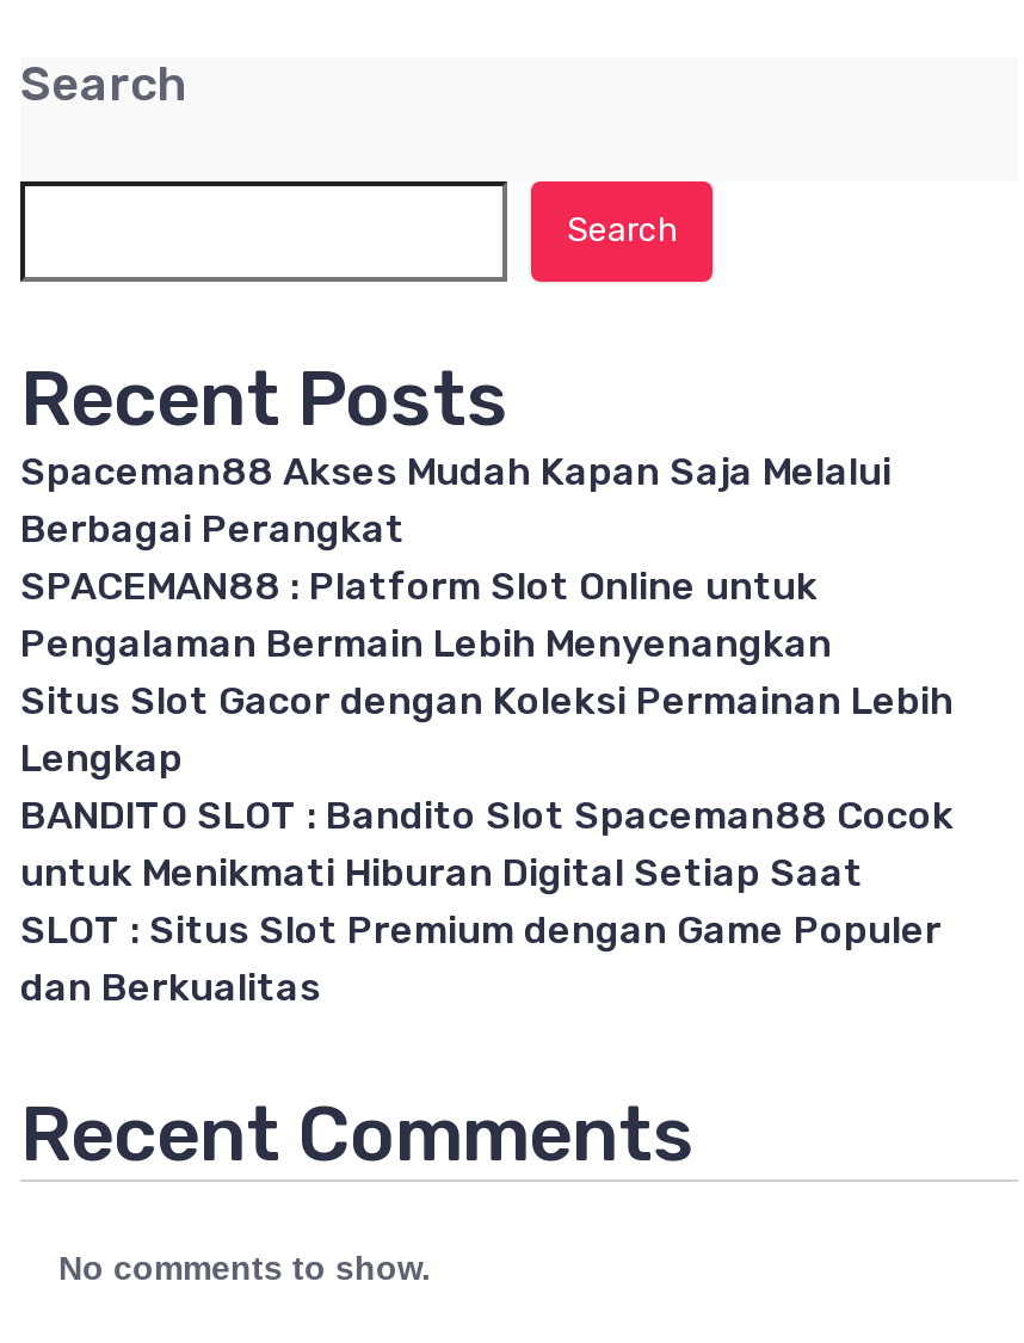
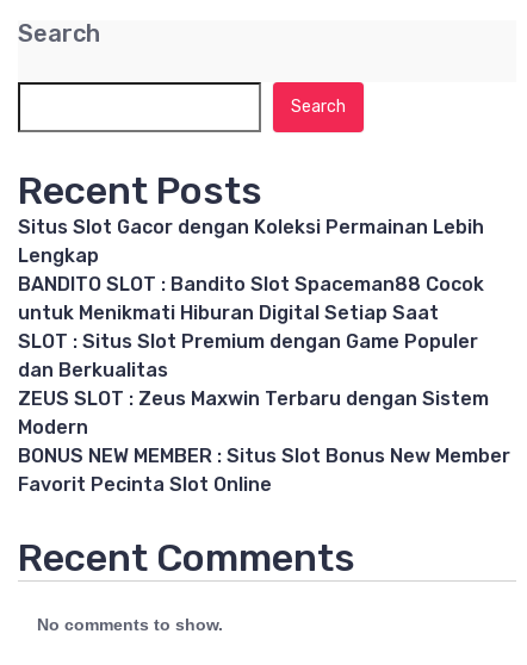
- Spaceman88 Akses Mudah Kapan Saja Melalui
- Berbagai Perangkat
- SPACEMAN88 : Platform Slot Online untuk
- Pengalaman Bermain Lebih Menyenangkan

moved up: Situs Slot Gacor dengan Koleksi Permainan Lebih | Lengkap | BANDITO SLOT : Bandito Slot Spaceman88 Cocok | untuk Menikmati Hiburan Digital Setiap Saat | SLOT : Situs Slot Premium dengan Game Populer | dan Berkualitas

+ ZEUS SLOT : Zeus Maxwin Terbaru dengan Sistem
+ Modern
+ BONUS NEW MEMBER : Situs Slot Bonus New Member
+ Favorit Pecinta Slot Online
